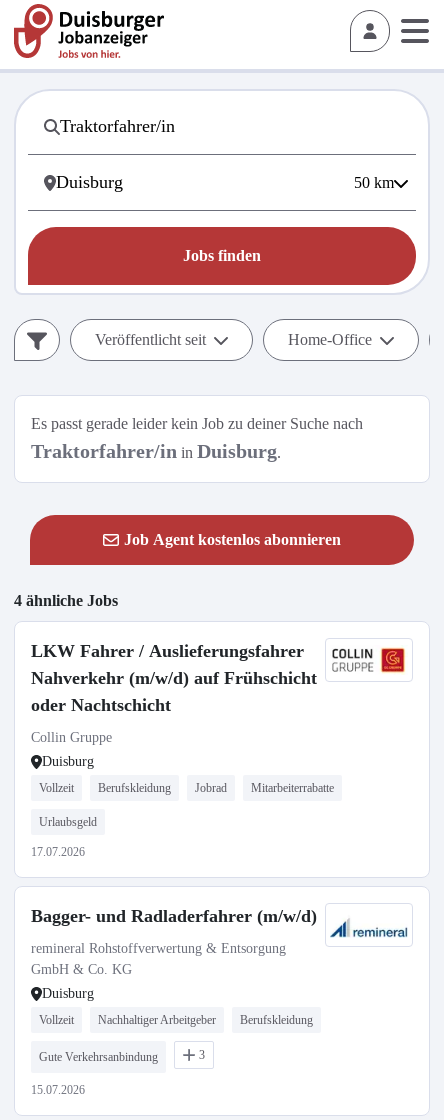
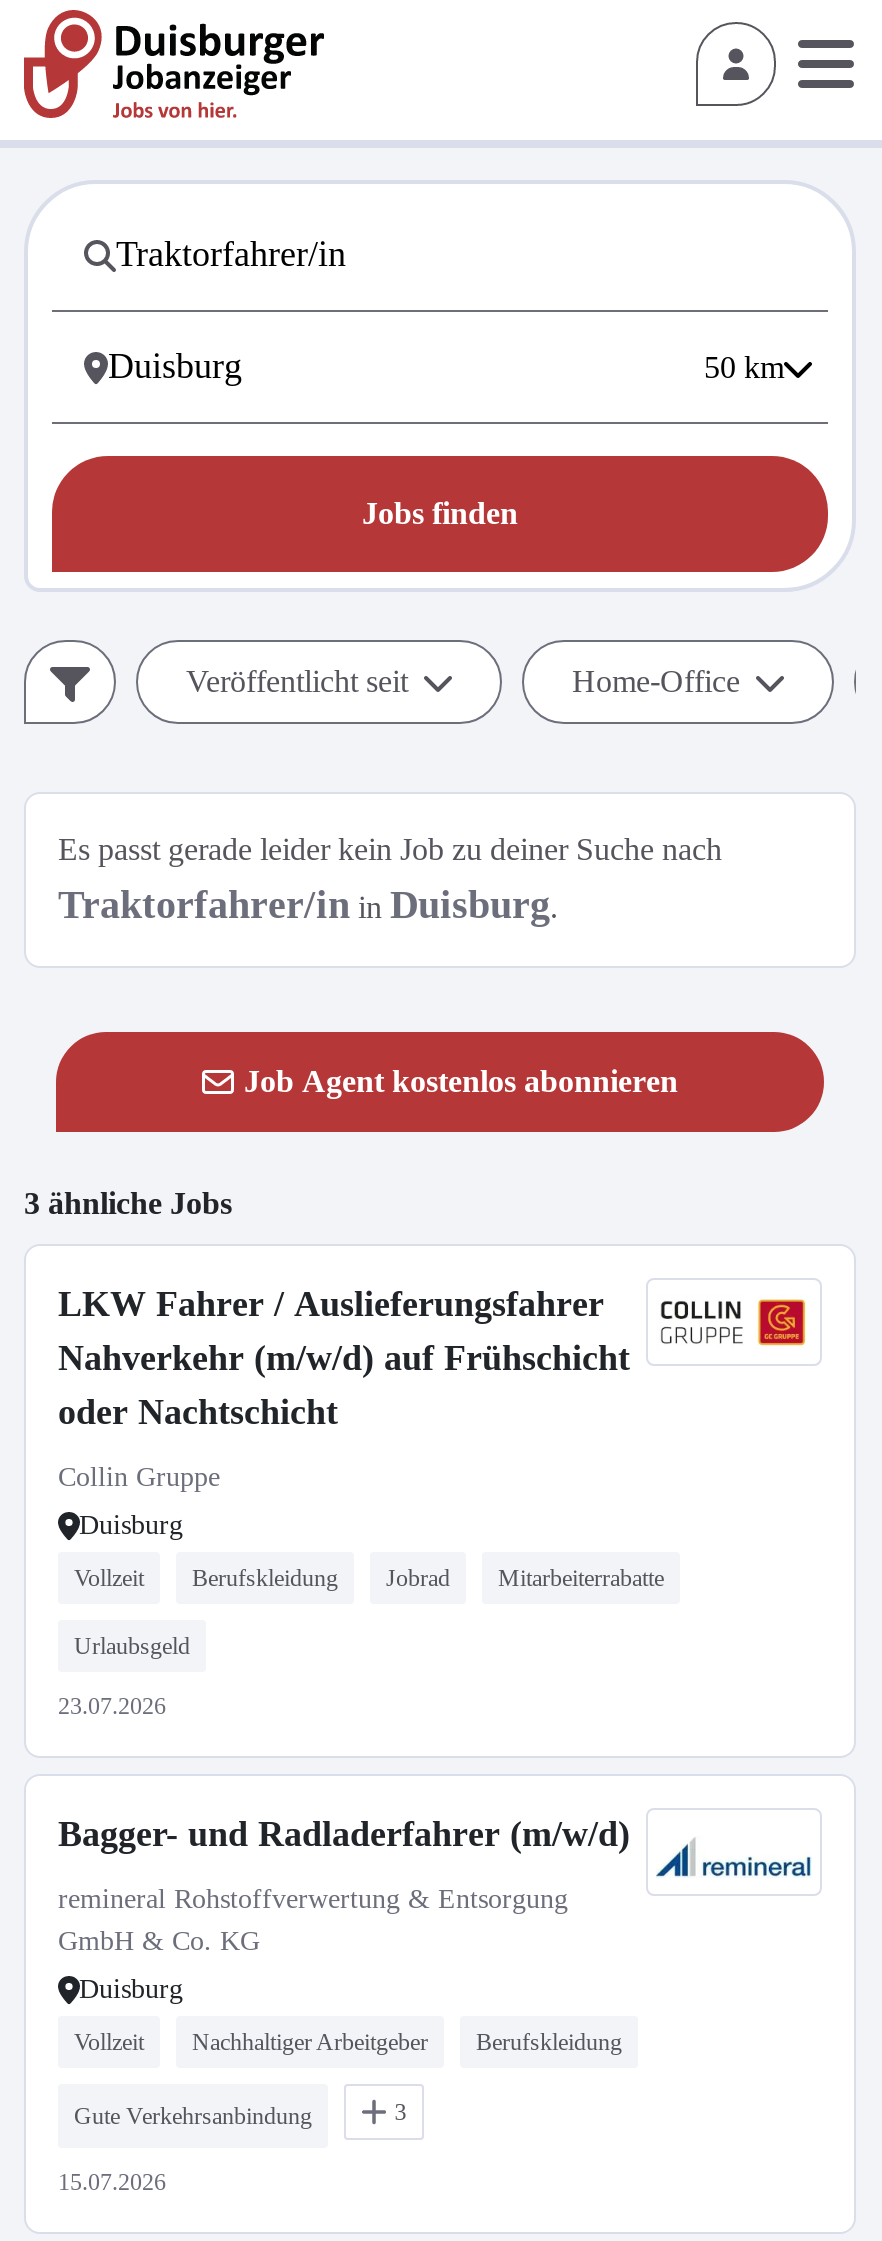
- 4 ähnliche Jobs
+ 3 ähnliche Jobs

- 17.07.2026
+ 23.07.2026
